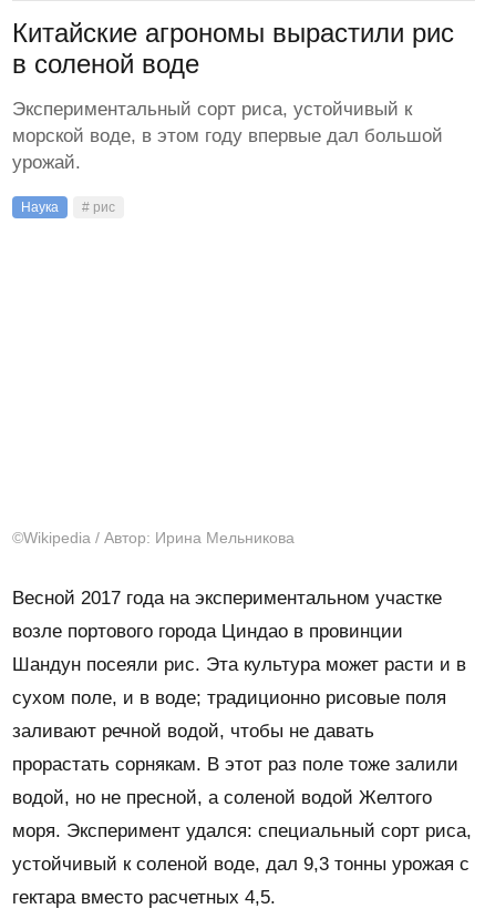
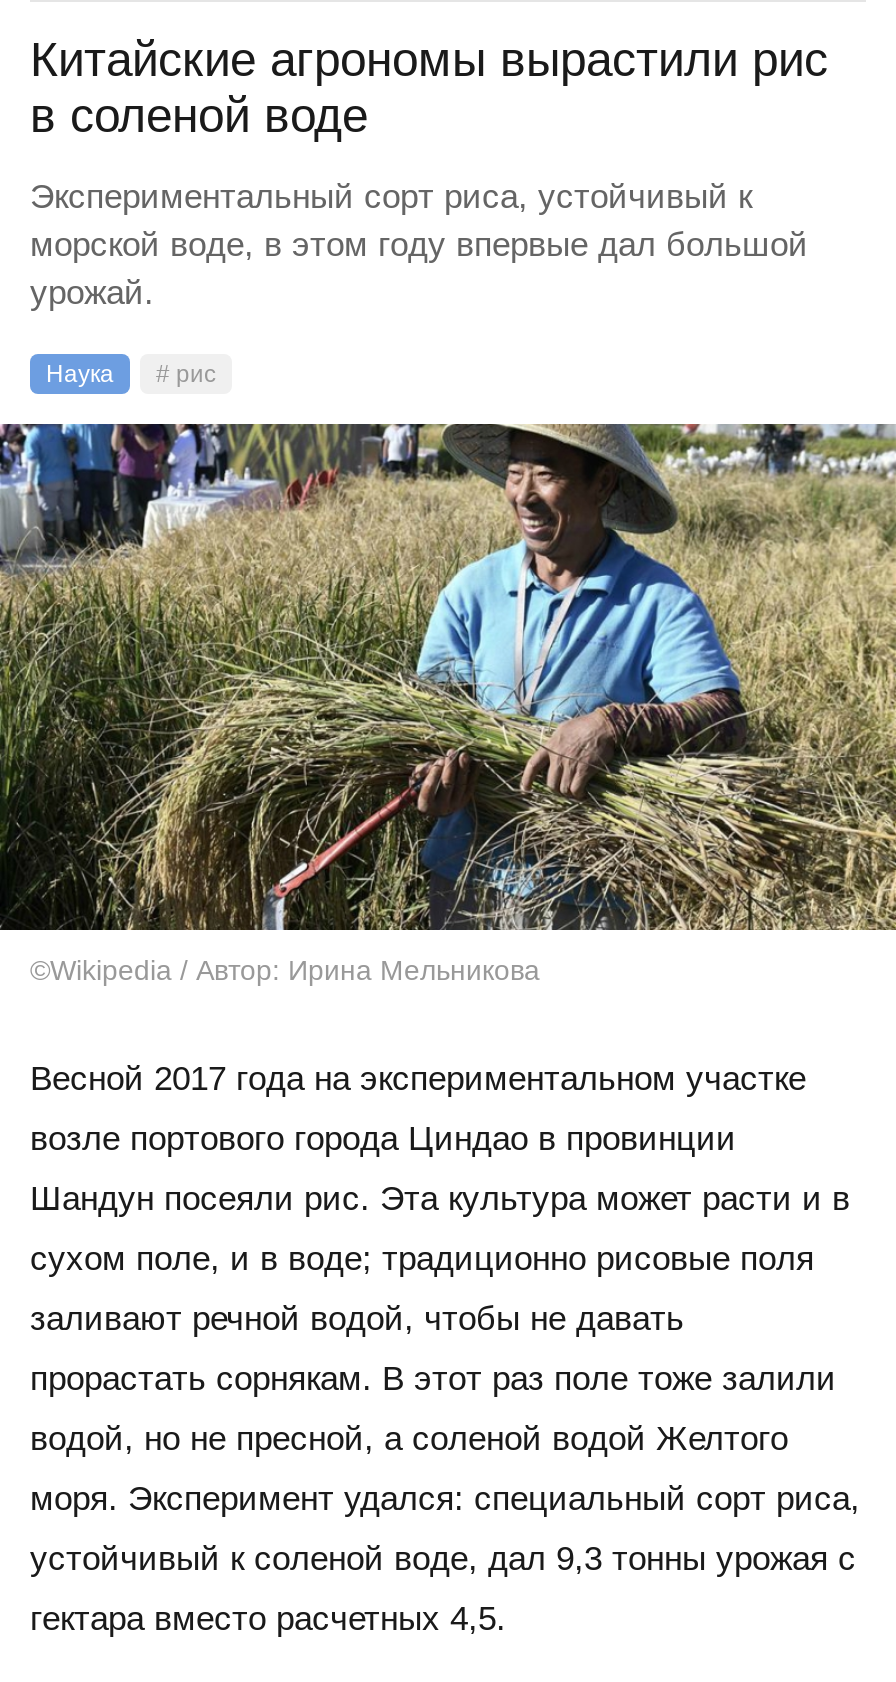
+ [image]
